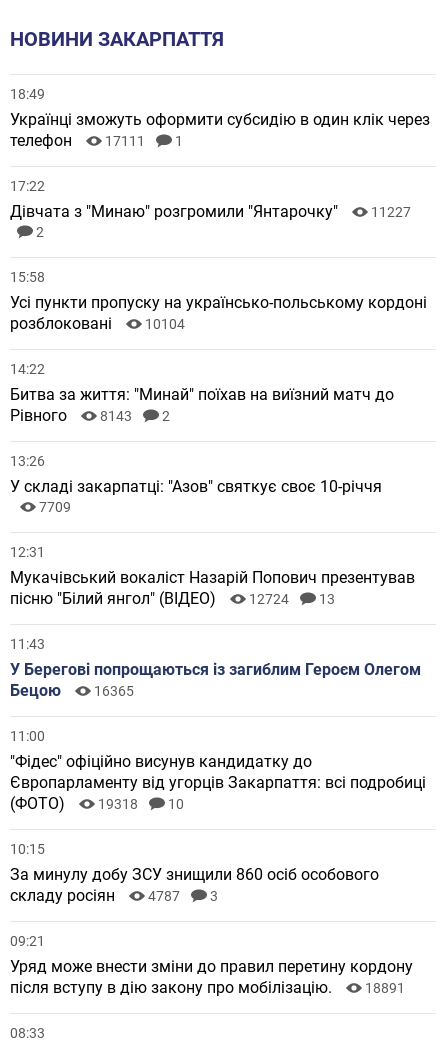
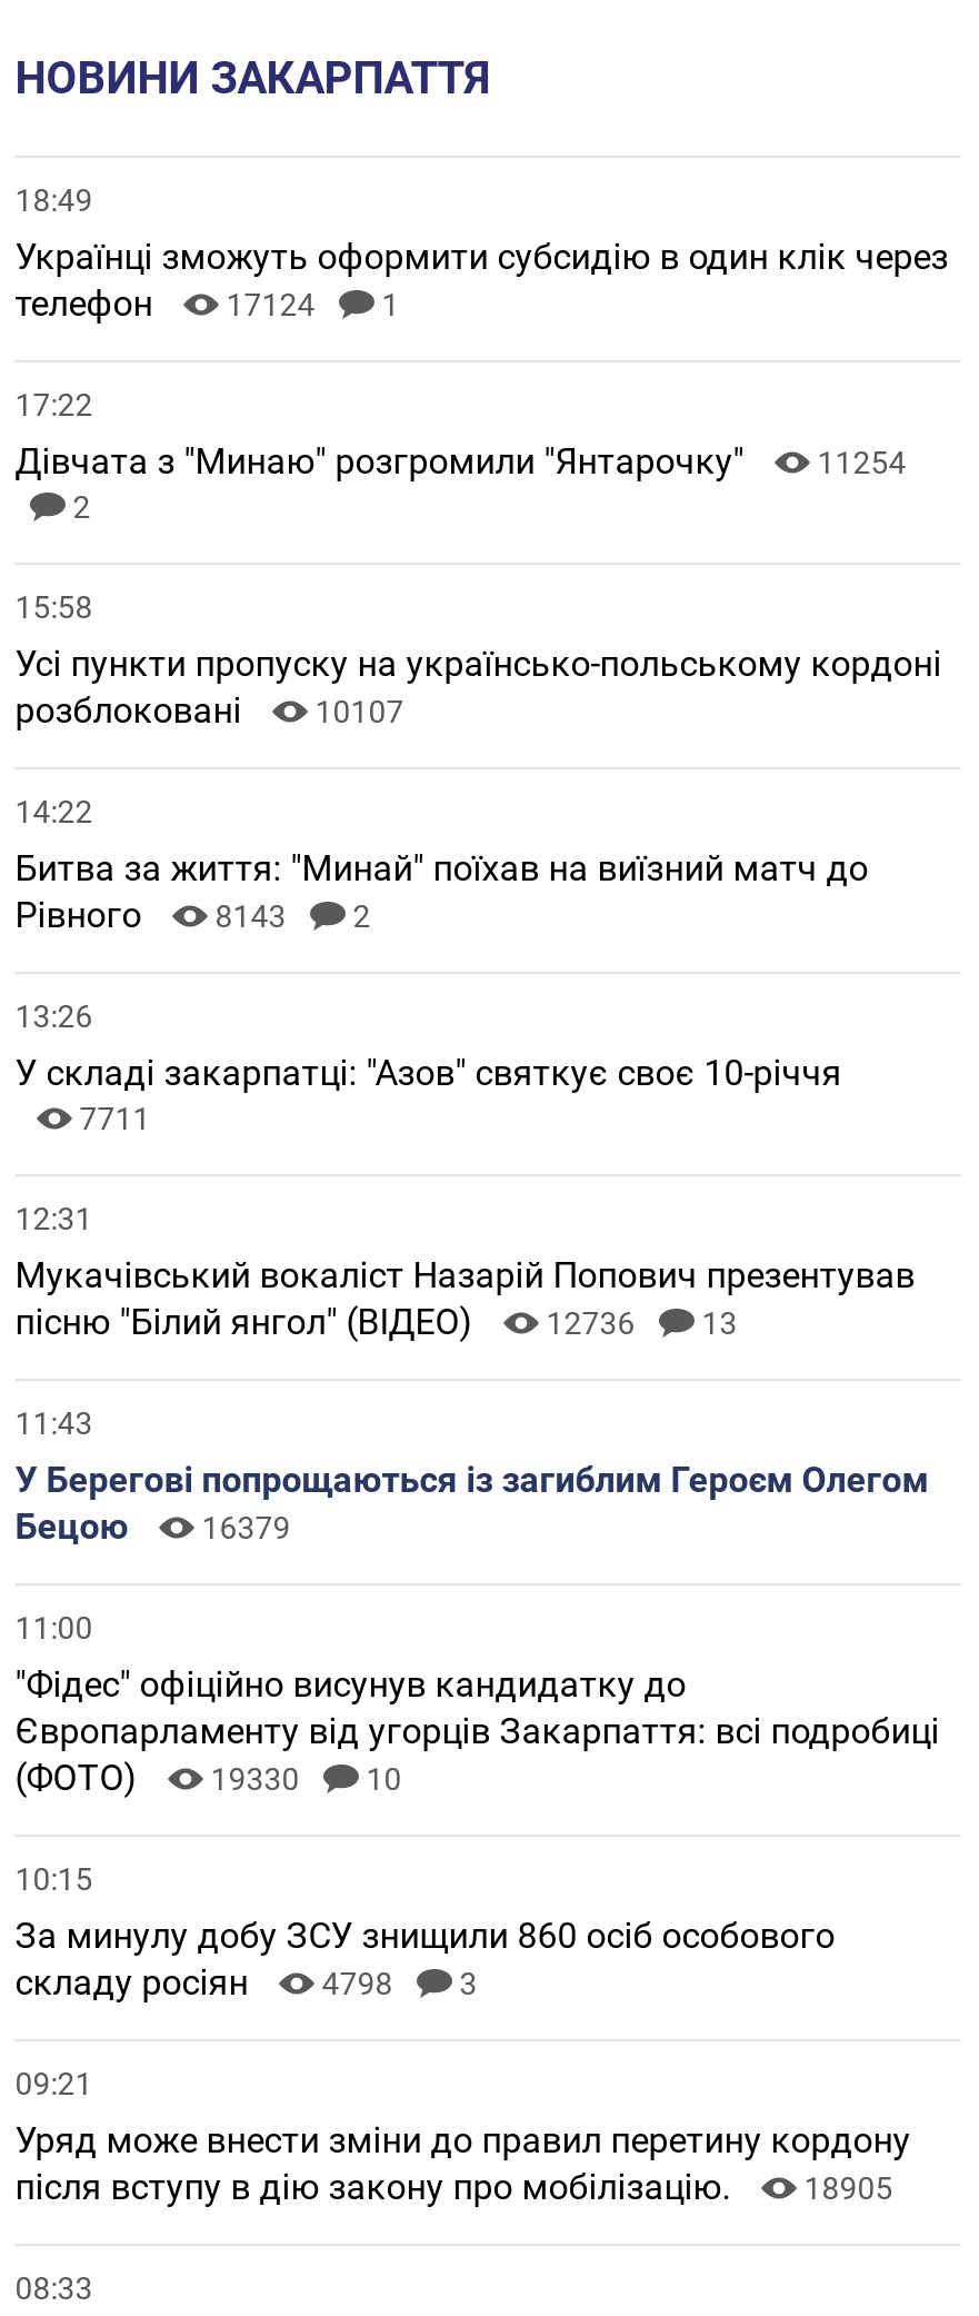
- телефон 17111 1
+ телефон 17124 1

- Дівчата з "Минаю" розгромили "Янтарочку" 11227
+ Дівчата з "Минаю" розгромили "Янтарочку" 11254

- розблоковані 10104
+ розблоковані 10107

- 7709
+ 7711

- пісню "Білий янгол" (ВІДЕО) 12724 13
+ пісню "Білий янгол" (ВІДЕО) 12736 13

- Бецою 16365
+ Бецою 16379

- (ФОТО) 19318 10
+ (ФОТО) 19330 10

- складу росіян 4787 3
+ складу росіян 4798 3

- після вступу в дію закону про мобілізацію. 18891
+ після вступу в дію закону про мобілізацію. 18905
